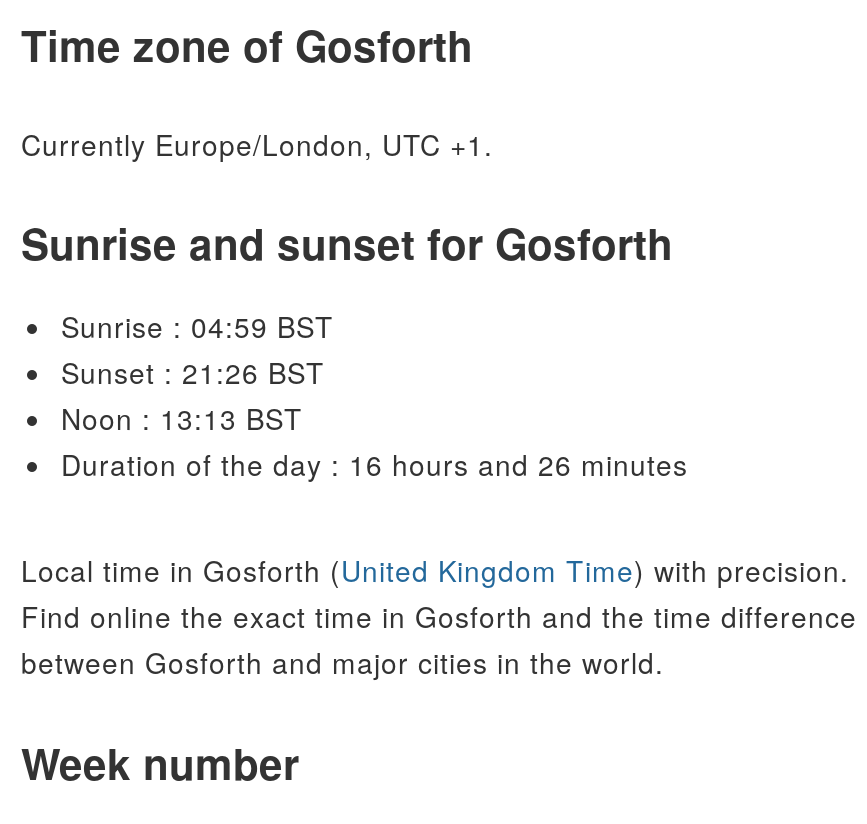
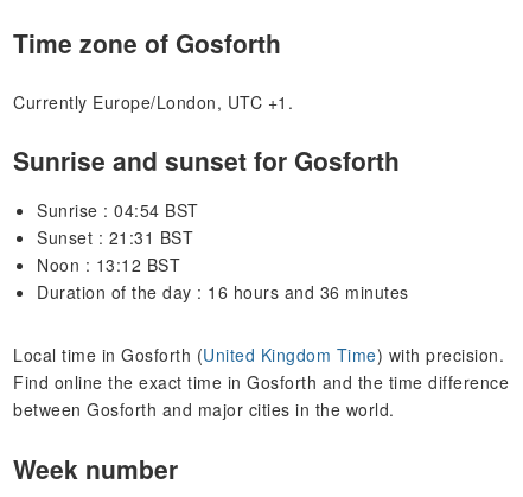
- Sunrise : 04:59 BST
+ Sunrise : 04:54 BST

- Sunset : 21:26 BST
+ Sunset : 21:31 BST

- Noon : 13:13 BST
+ Noon : 13:12 BST

- Duration of the day : 16 hours and 26 minutes
+ Duration of the day : 16 hours and 36 minutes
